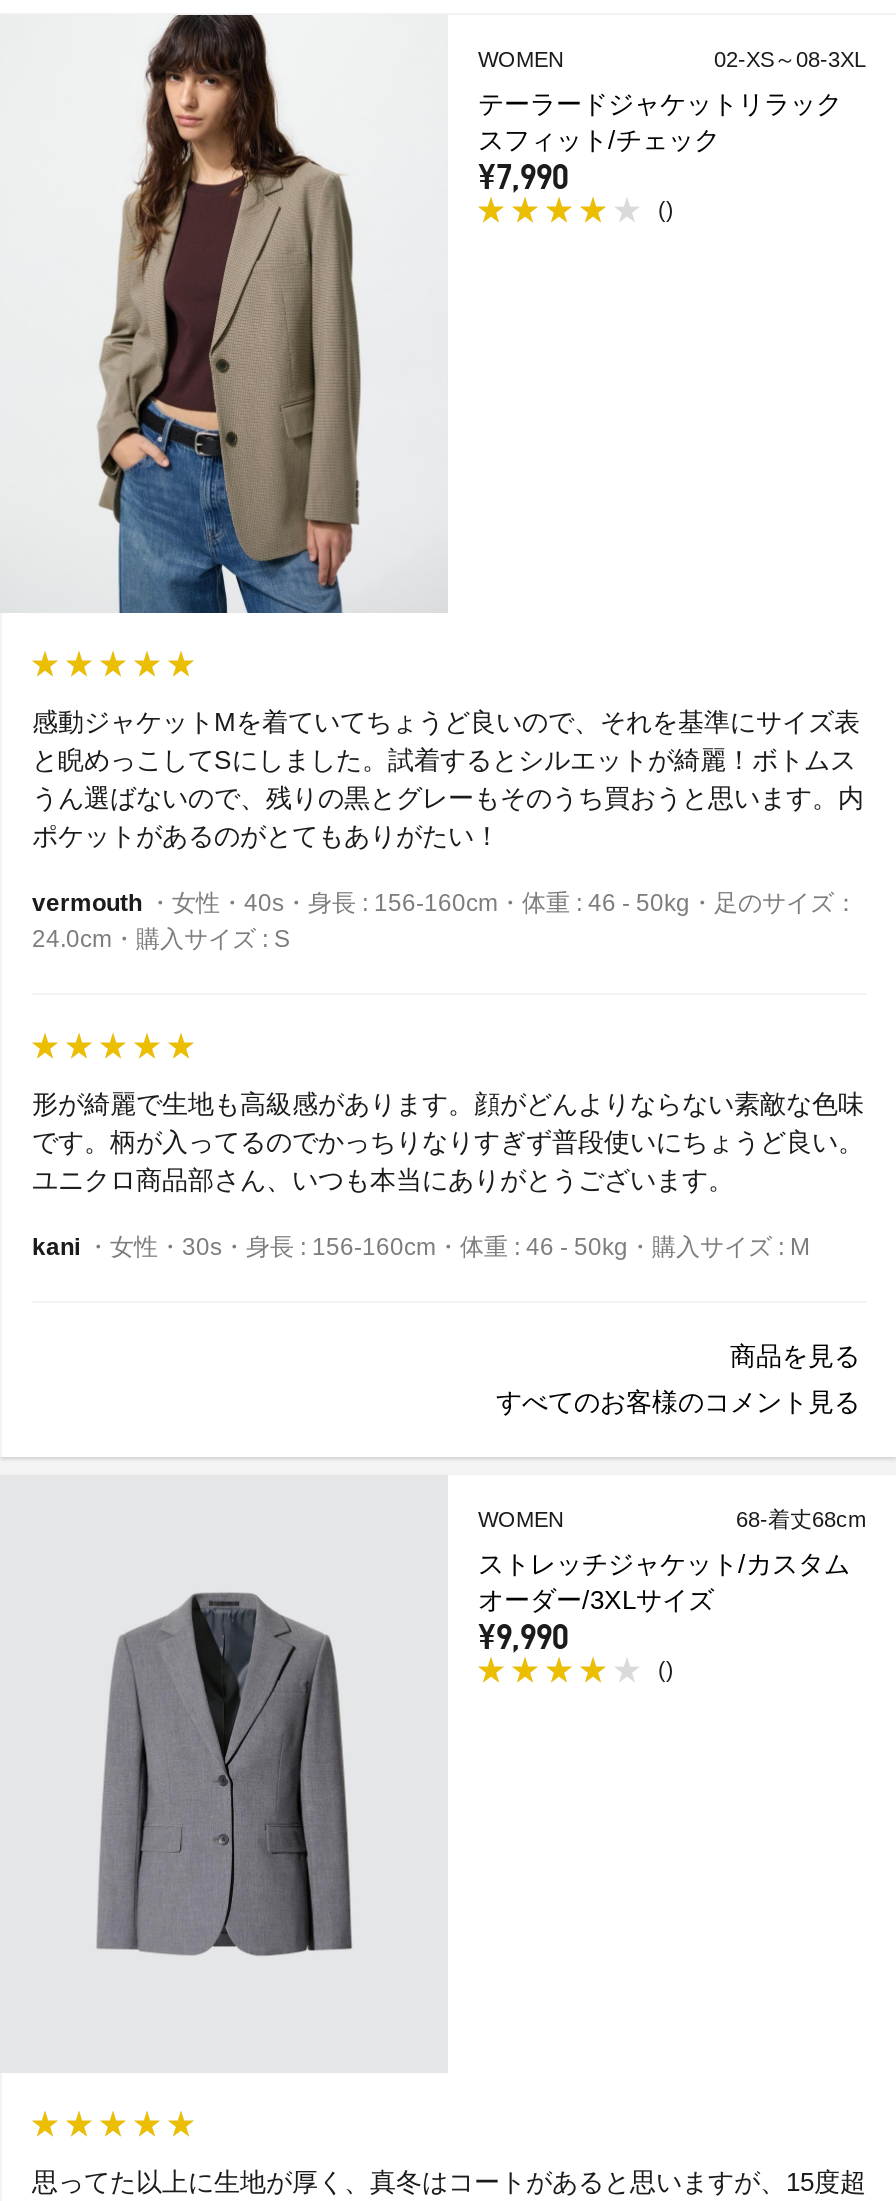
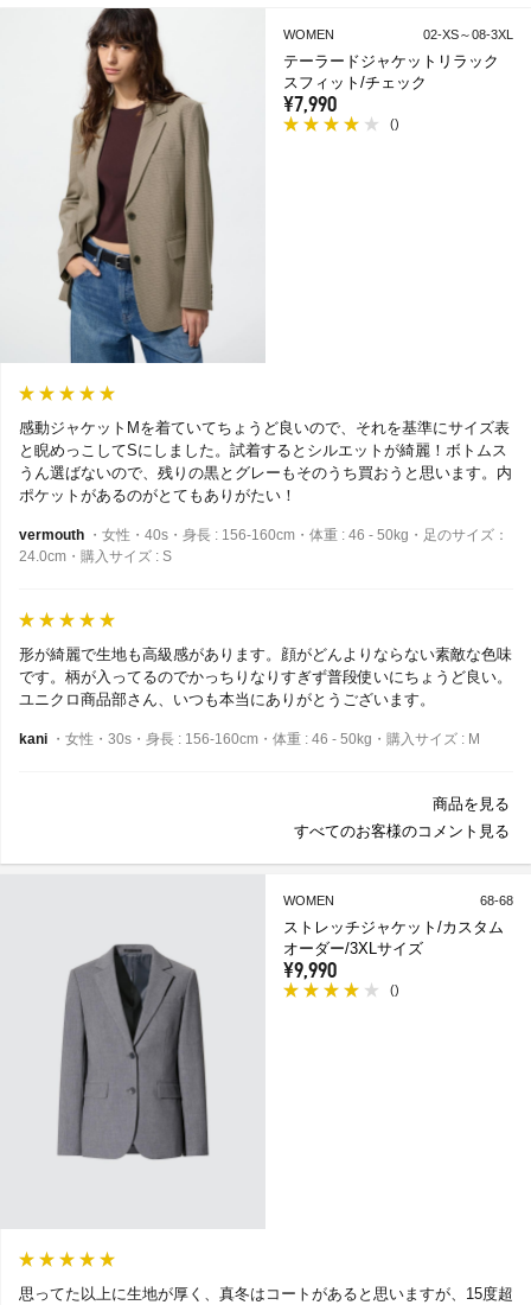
- 68-着丈68cm
+ 68-68
